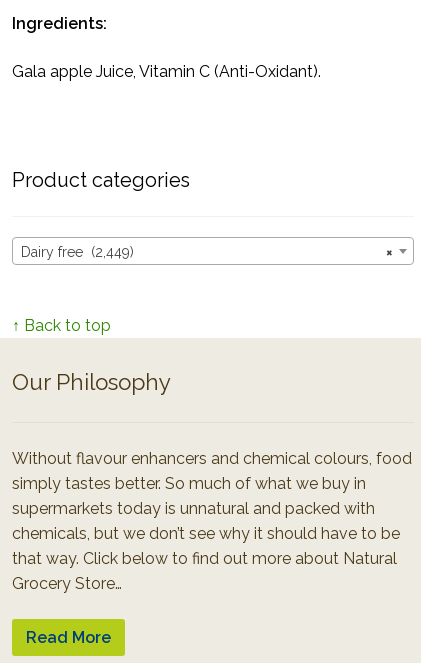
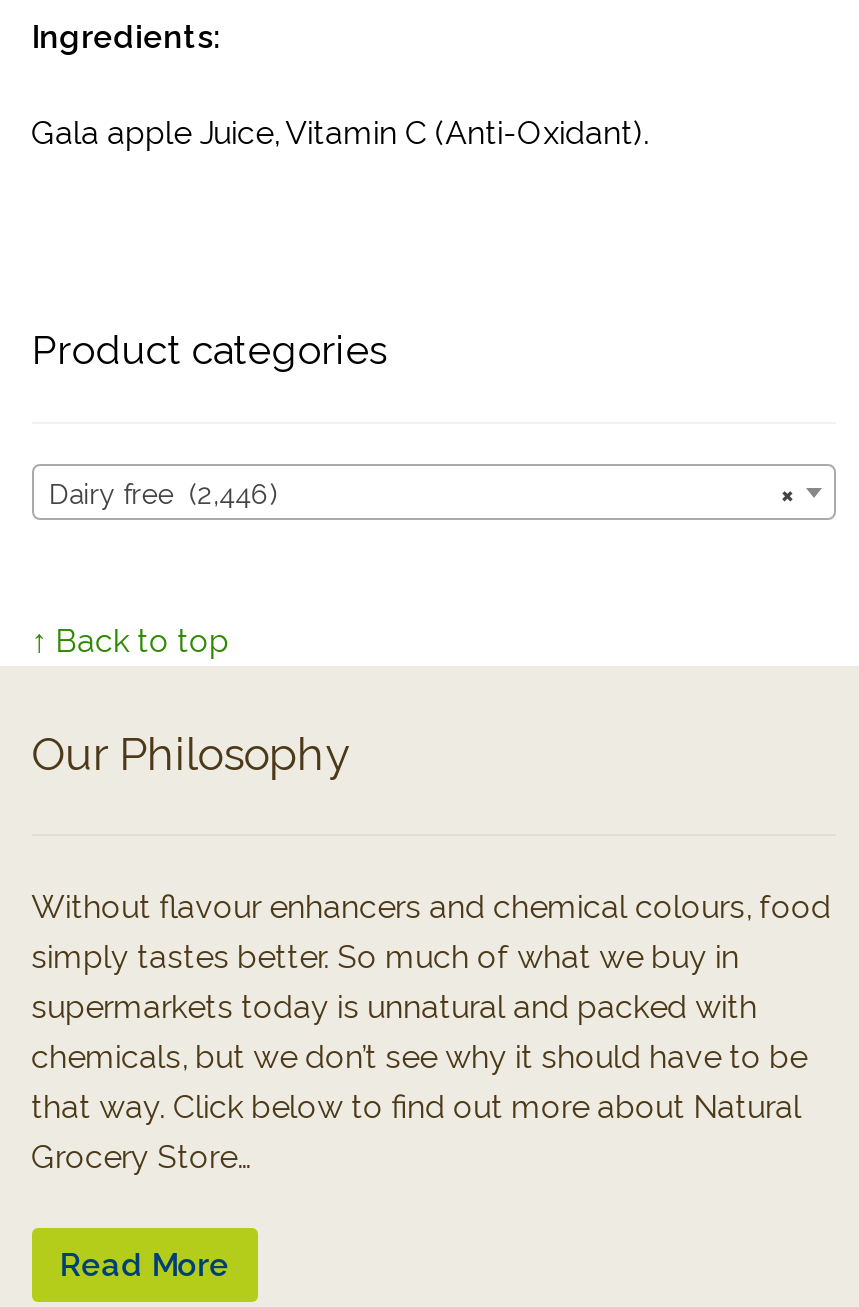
- Dairy free (2,449)
+ Dairy free (2,446)
